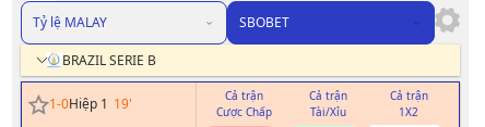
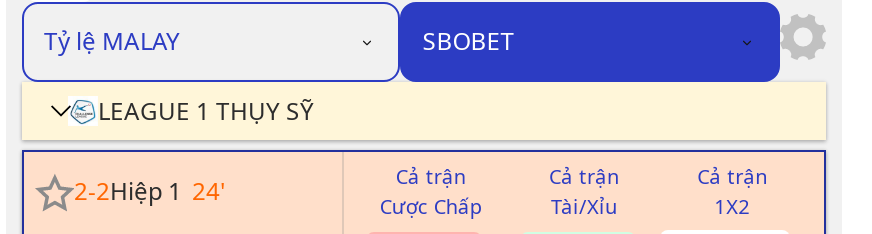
- BRAZIL SERIE B
+ LEAGUE 1 THỤY SỸ

- 1-0Hiệp 1 19'
+ 2-2Hiệp 1 24'
